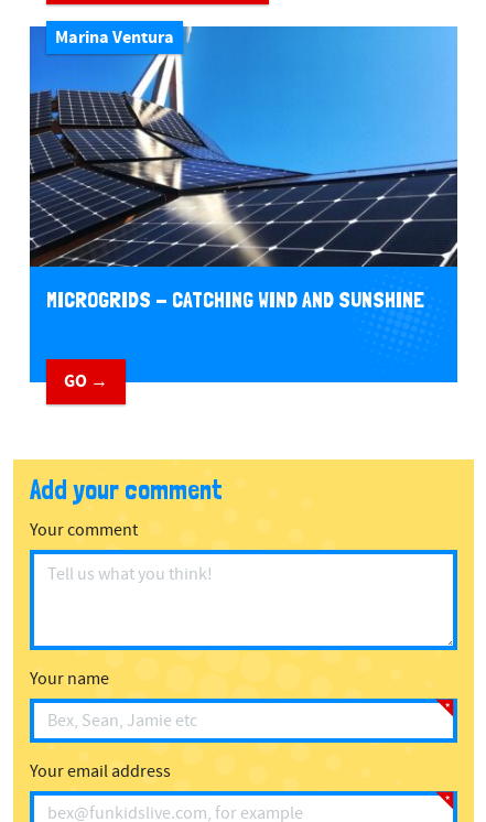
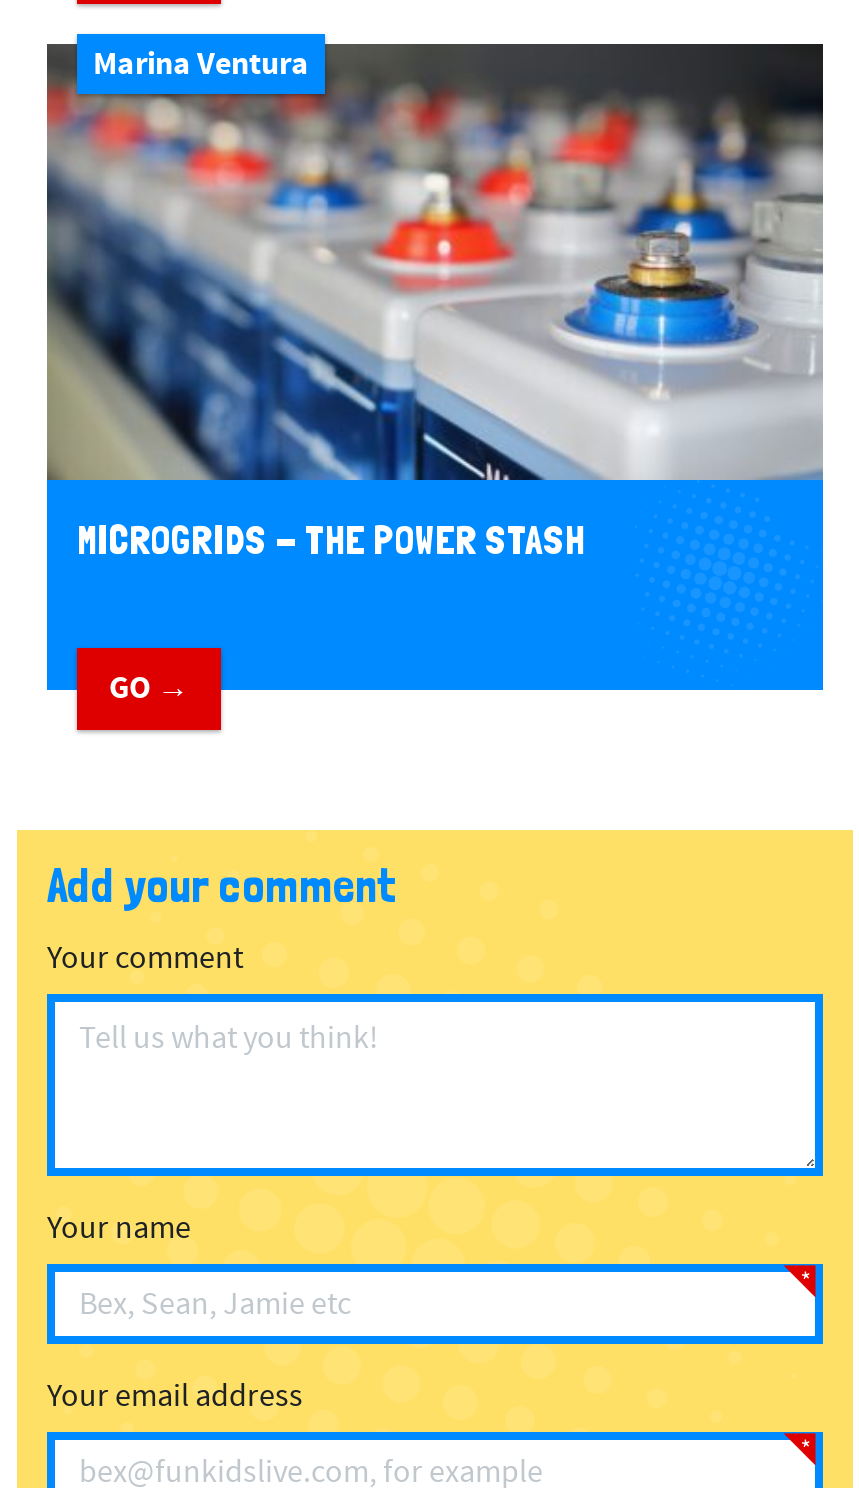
- [image]
- MICROGRIDS - CATCHING WIND AND SUNSHINE
+ [image]
+ MICROGRIDS - THE POWER STASH
